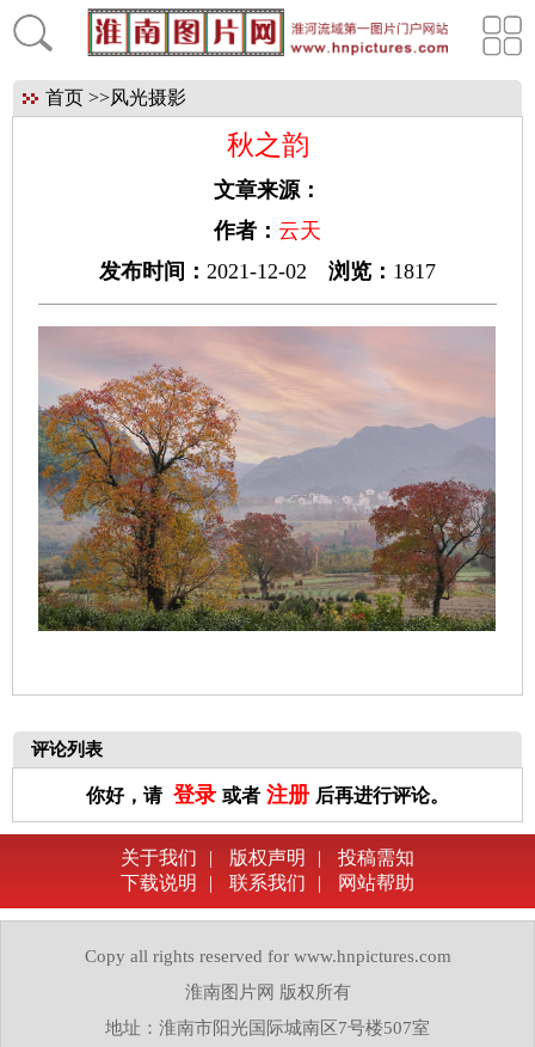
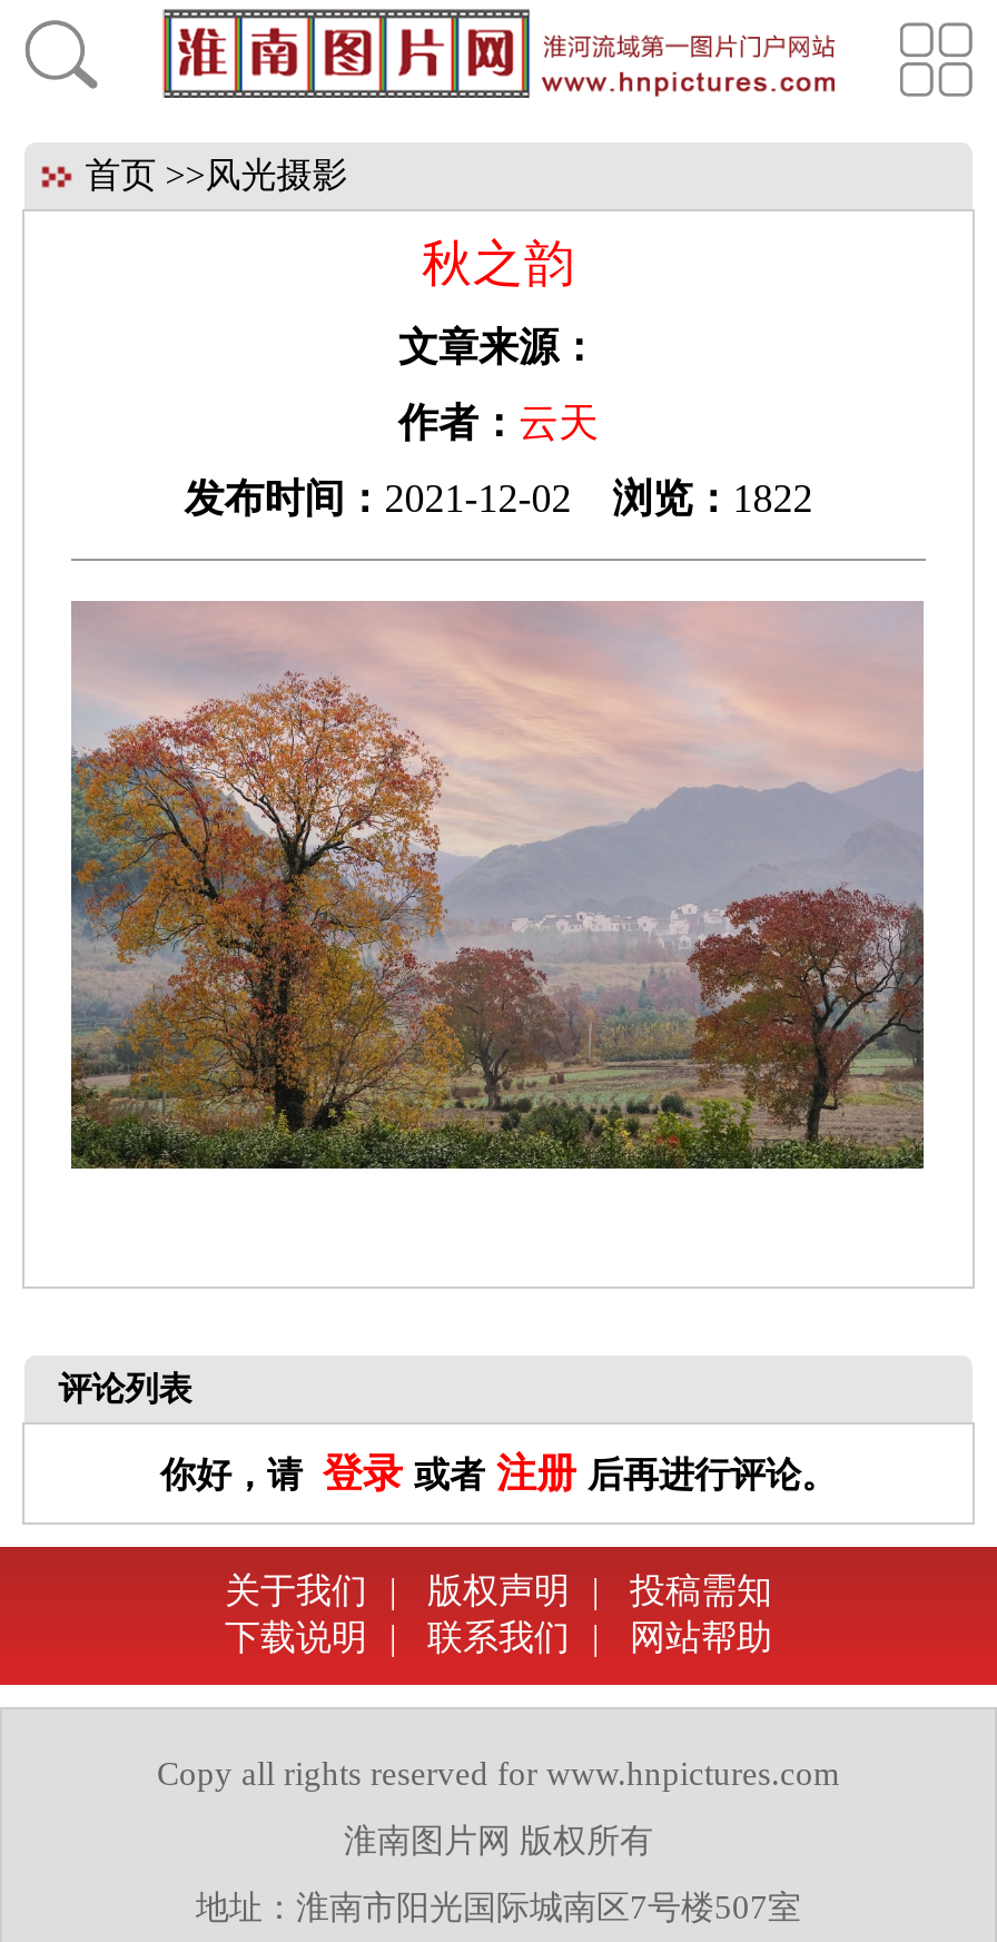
- 发布时间：2021-12-02 浏览：1817
+ 发布时间：2021-12-02 浏览：1822
